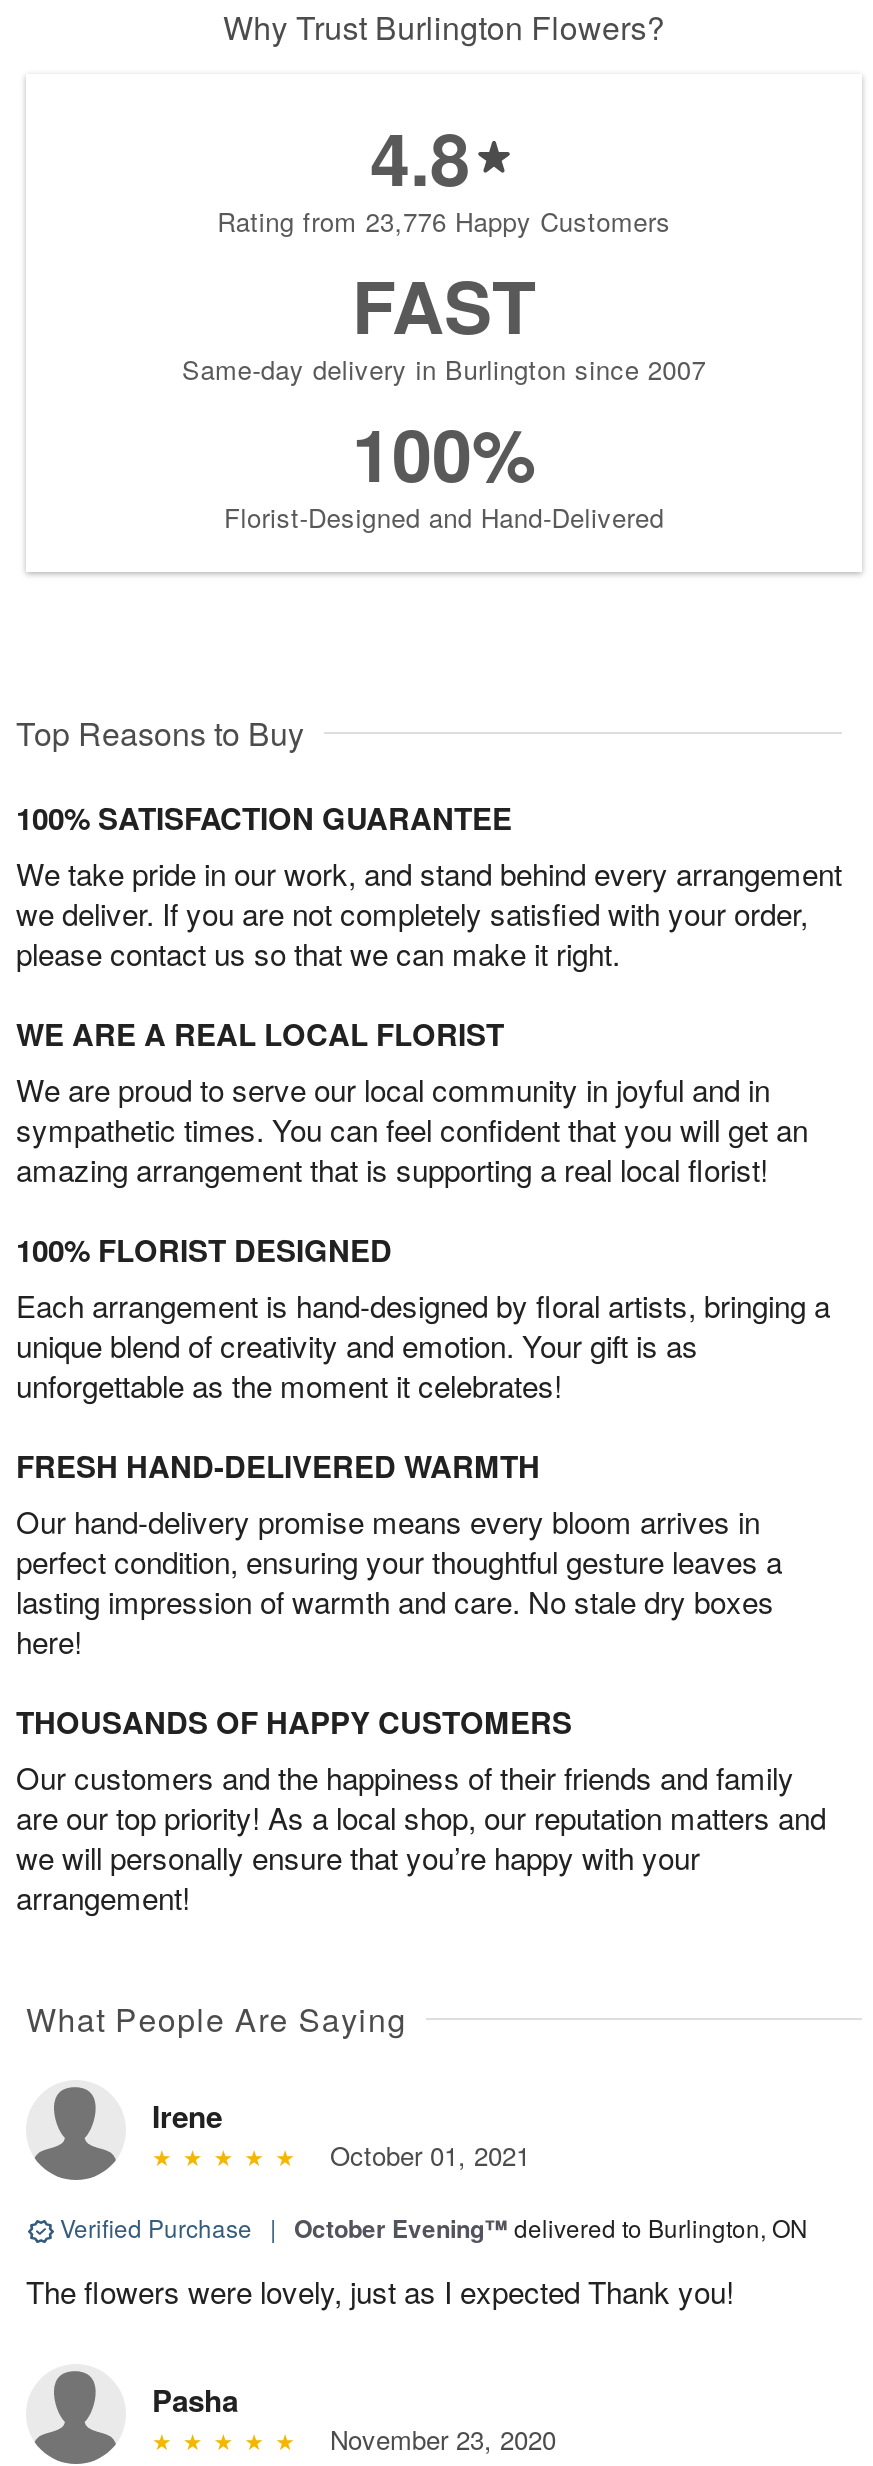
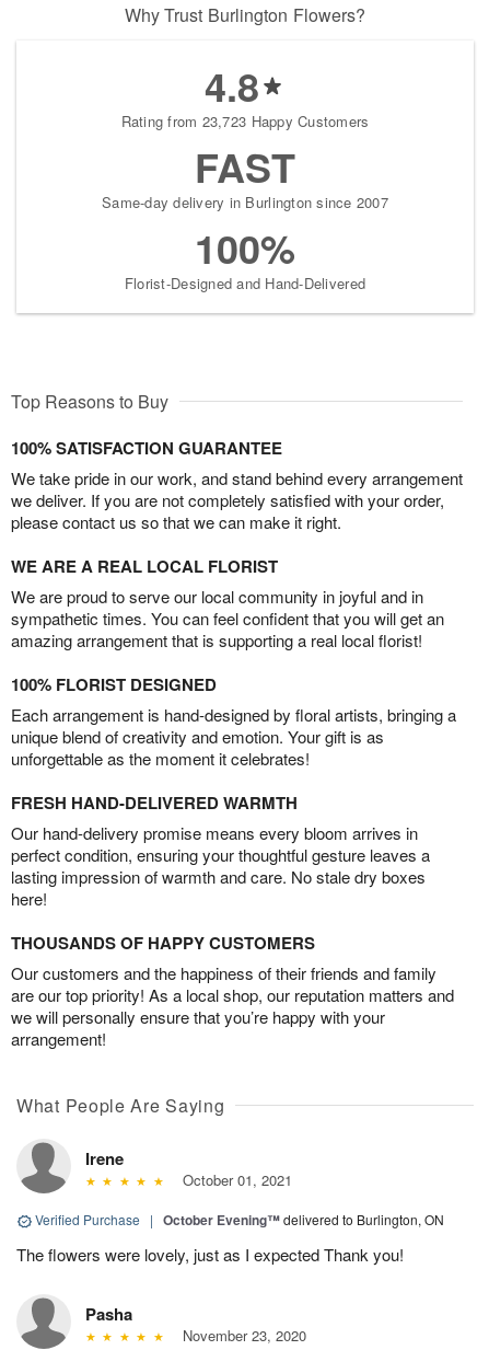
- Rating from 23,776 Happy Customers
+ Rating from 23,723 Happy Customers
